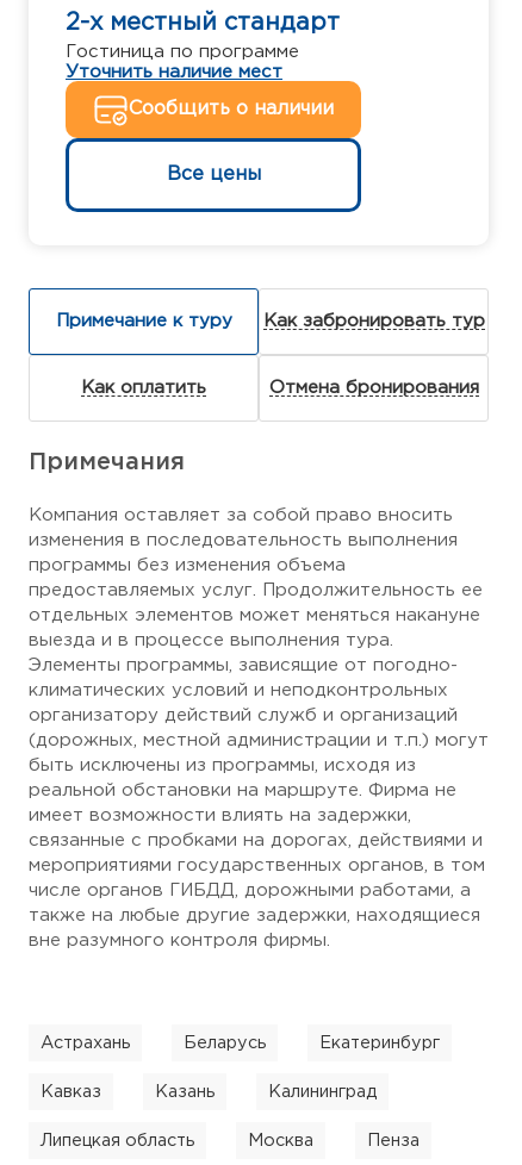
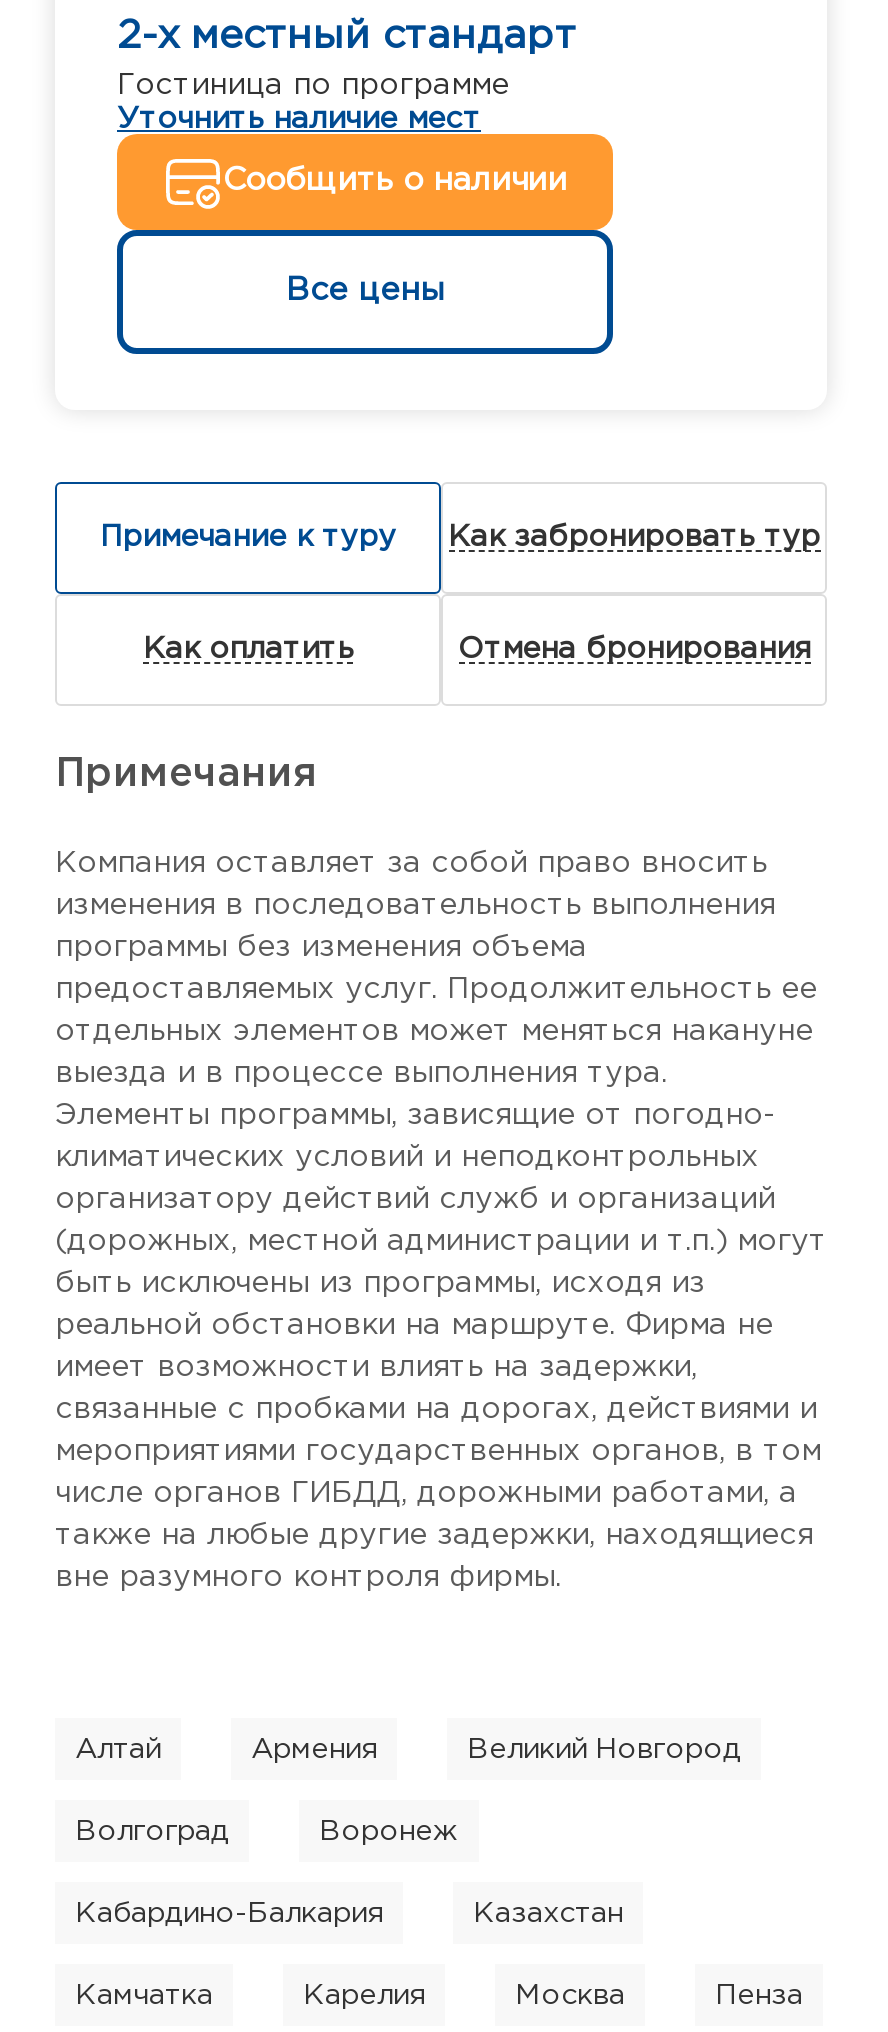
- Астрахань
- Беларусь
- Екатеринбург
- Кавказ
- Казань
- Калининград
- Липецкая область
+ Алтай
+ Армения
+ Великий Новгород
+ Волгоград
+ Воронеж
+ Кабардино-Балкария
+ Казахстан
+ Камчатка
+ Карелия
